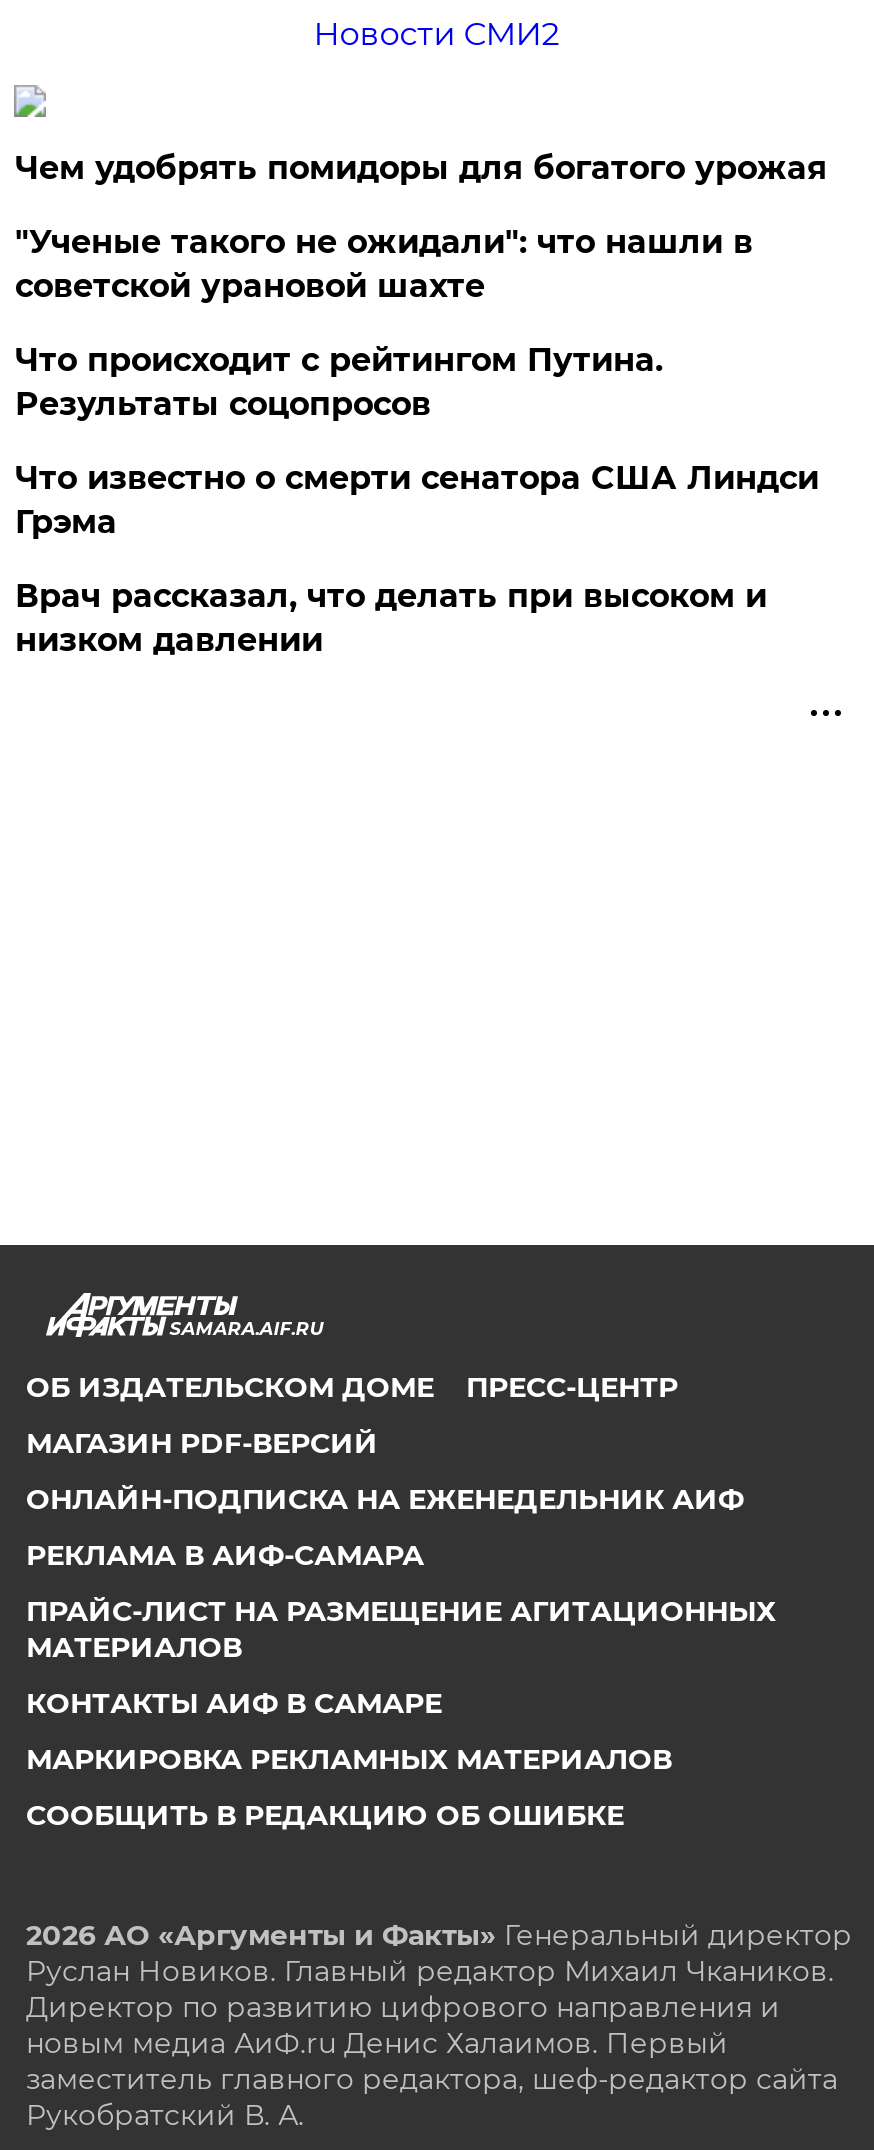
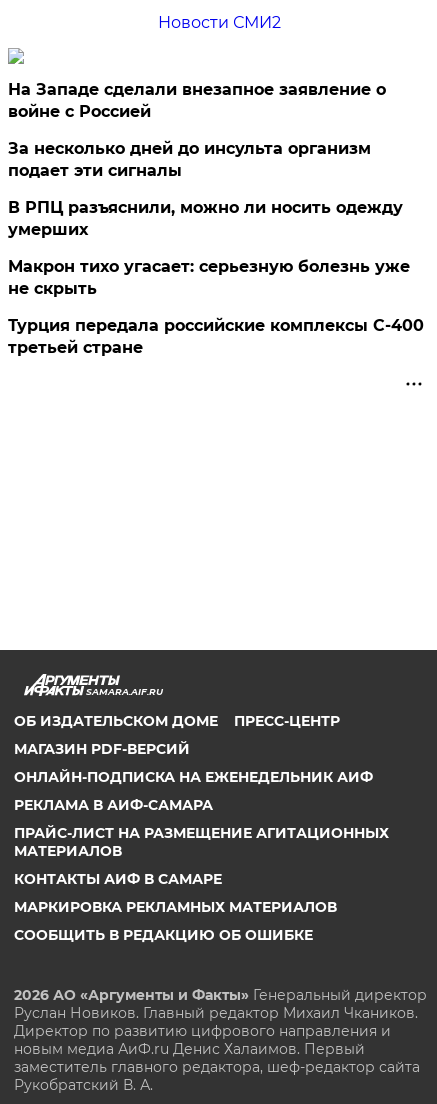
- Чем удобрять помидоры для богатого урожая
+ На Западе сделали внезапное заявление о
+ войне с Россией

- "Ученые такого не ожидали": что нашли в
- советской урановой шахте
+ За несколько дней до инсульта организм
+ подает эти сигналы

- Что происходит с рейтингом Путина.
- Результаты соцопросов
+ В РПЦ разъяснили, можно ли носить одежду
+ умерших

- Что известно о смерти сенатора США Линдси
- Грэма
+ Макрон тихо угасает: серьезную болезнь уже
+ не скрыть

- Врач рассказал, что делать при высоком и
- низком давлении
+ Турция передала российские комплексы С-400
+ третьей стране
